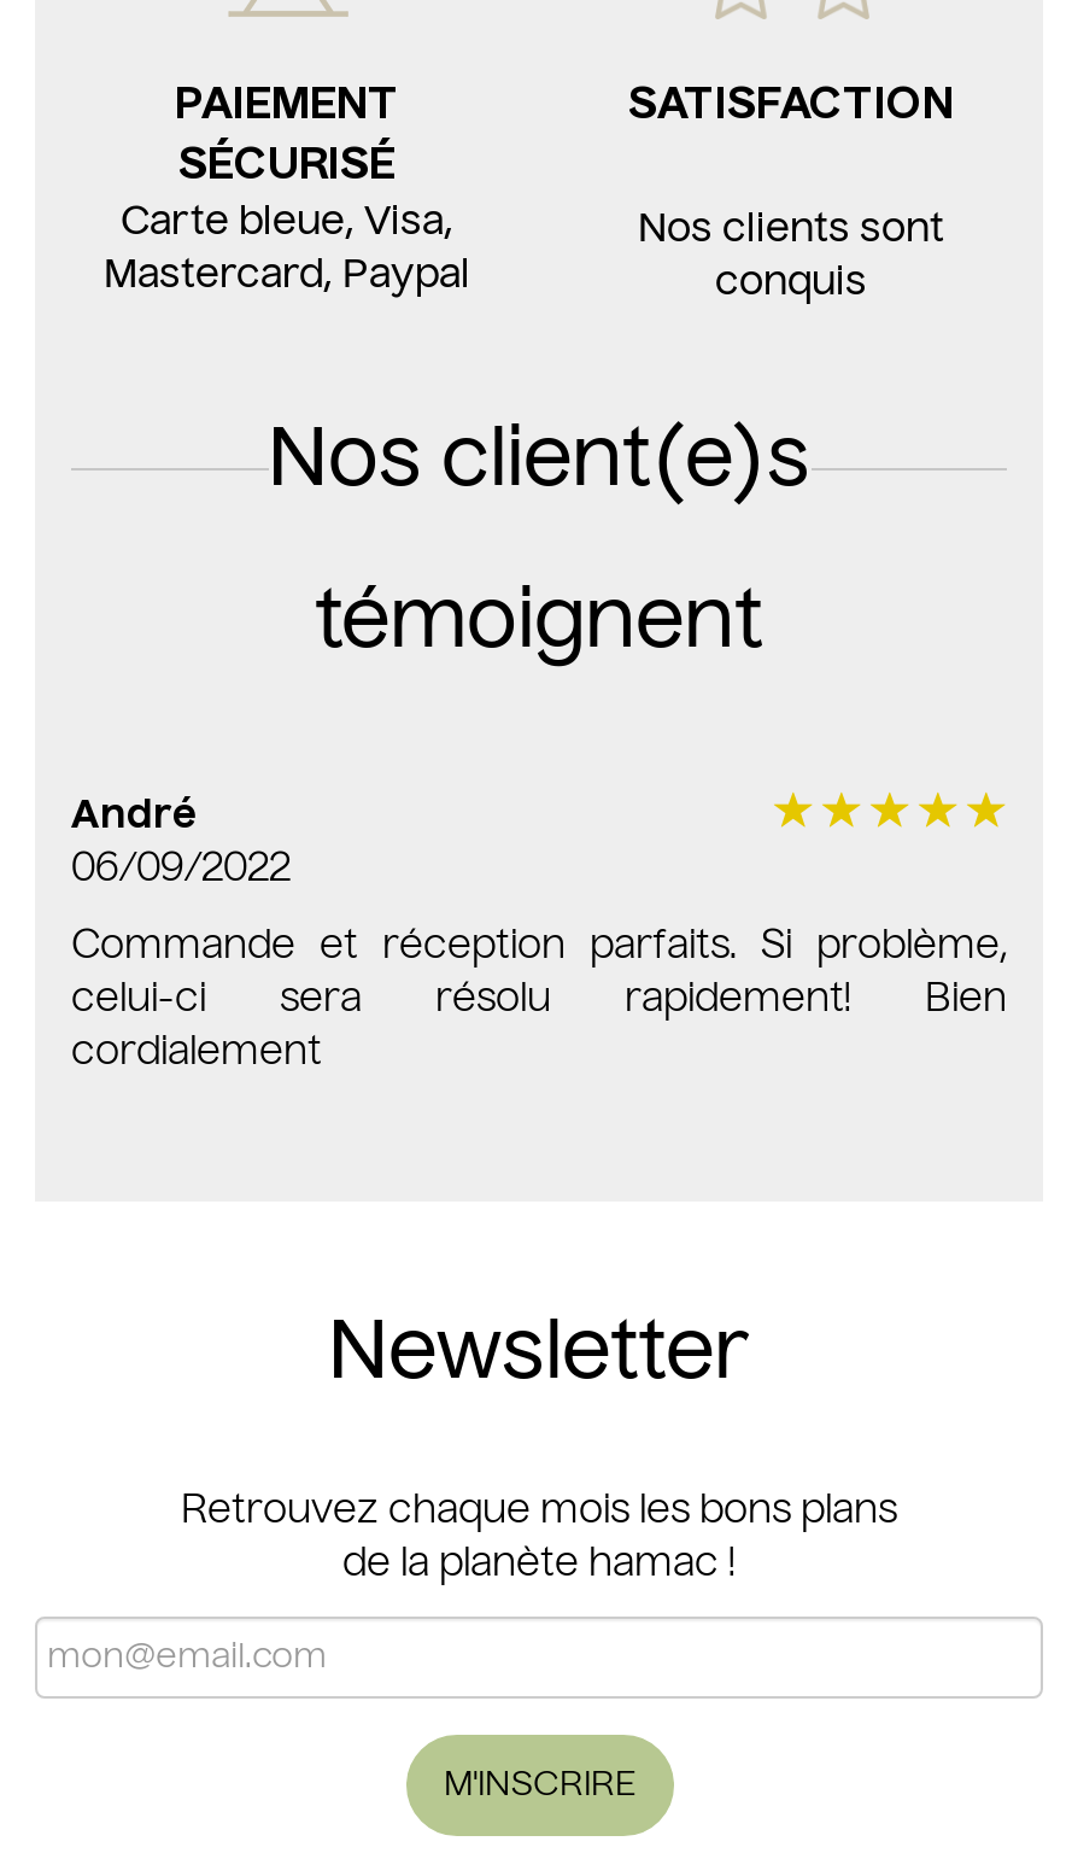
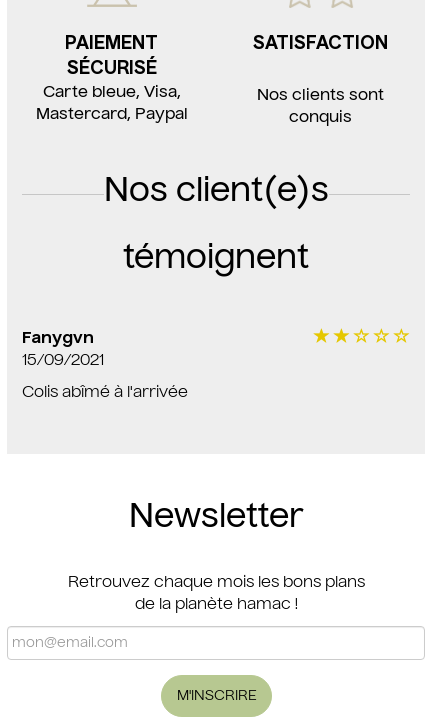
- André
- 06/09/2022
+ Fanygvn
+ 15/09/2021

- Commande et réception parfaits. Si problème,
- celui-ci sera résolu rapidement! Bien
- cordialement
+ Colis abîmé à l'arrivée
